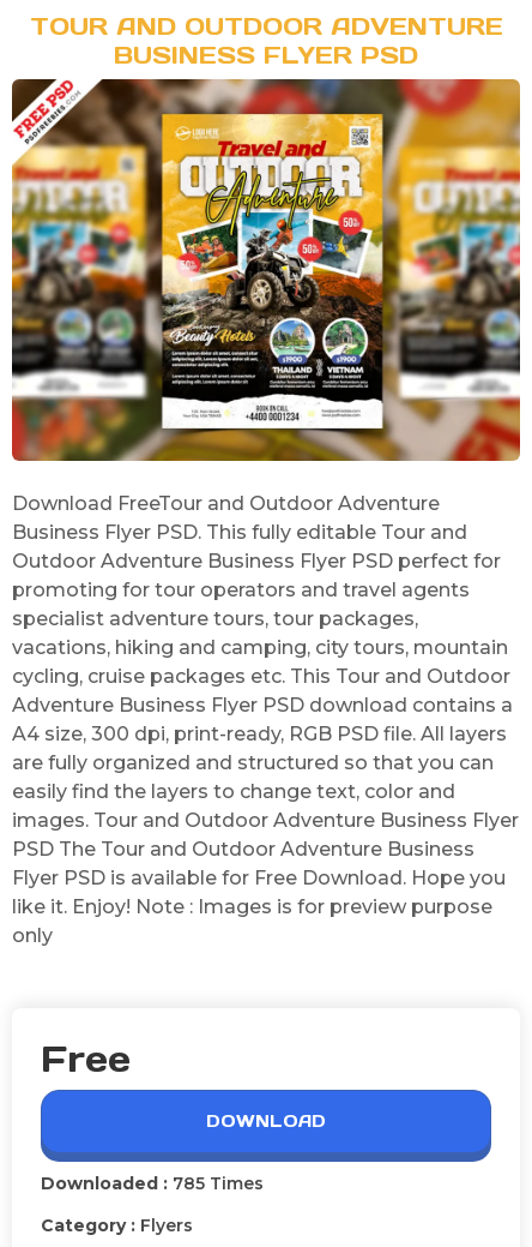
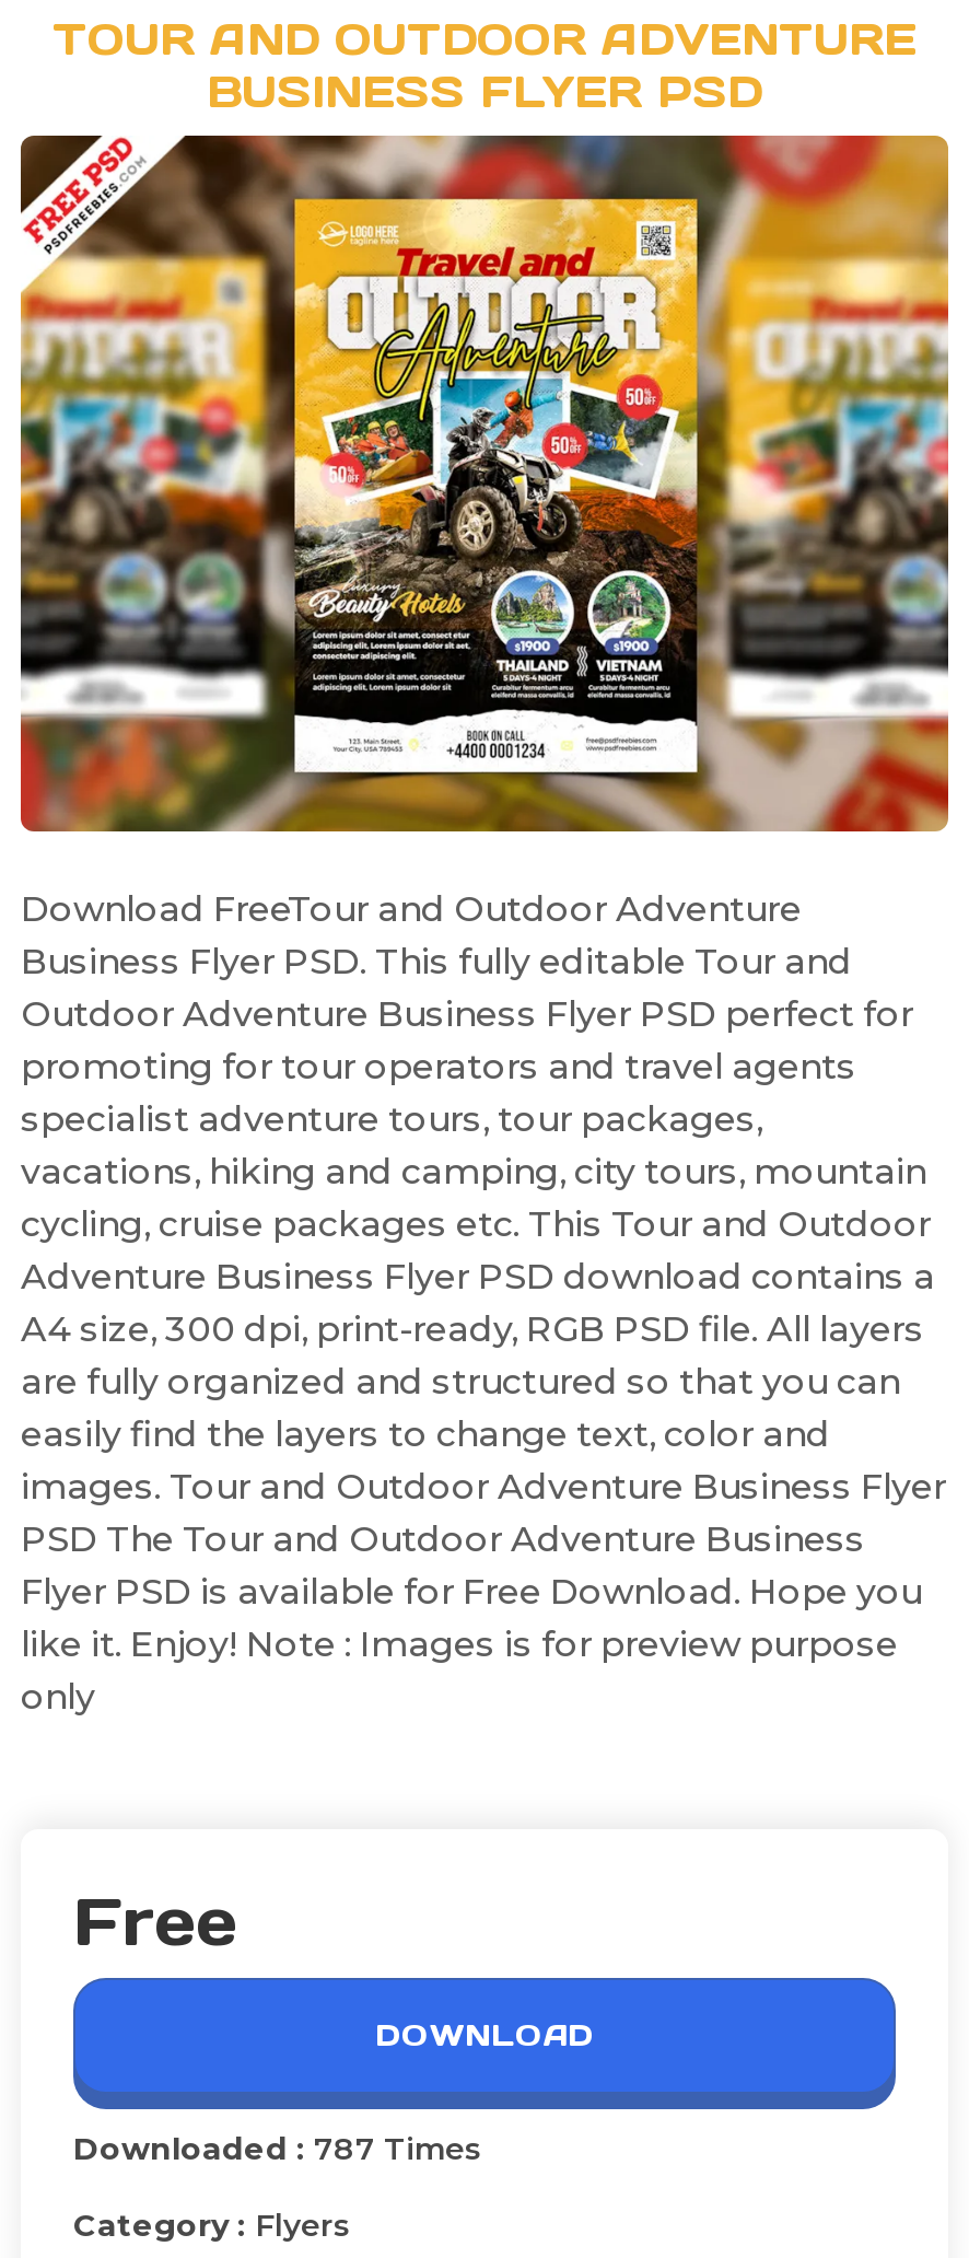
- Downloaded : 785 Times
+ Downloaded : 787 Times
